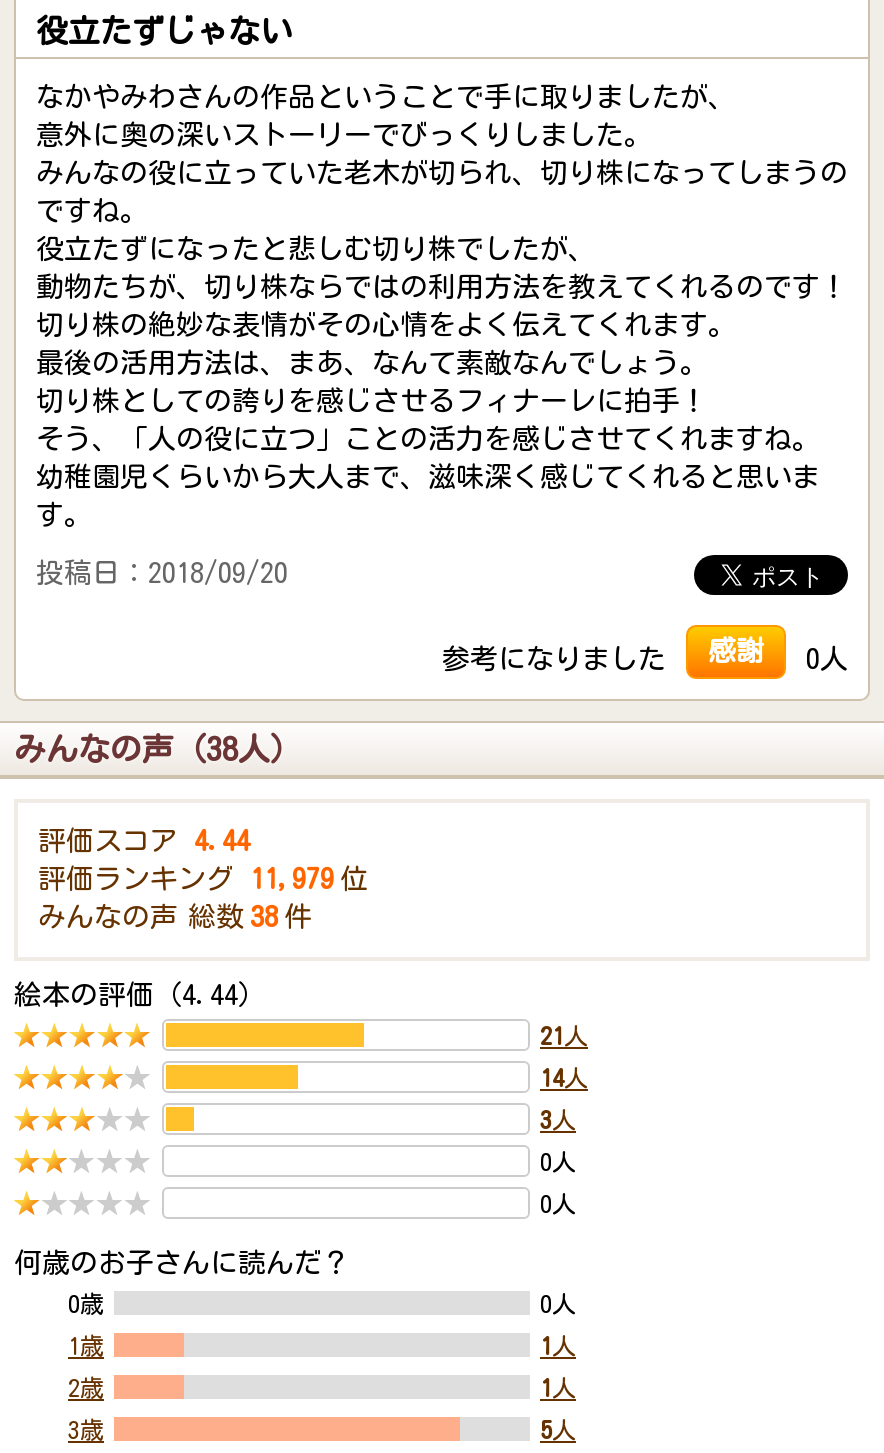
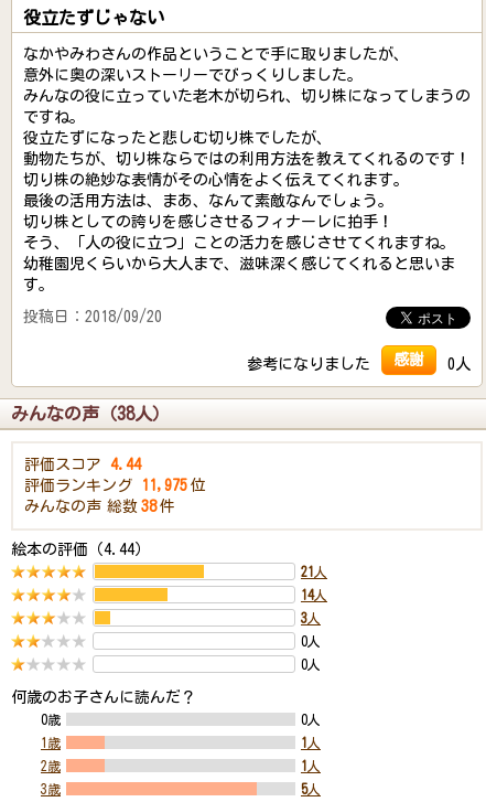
- 評価ランキング 11,979 位
+ 評価ランキング 11,975 位
